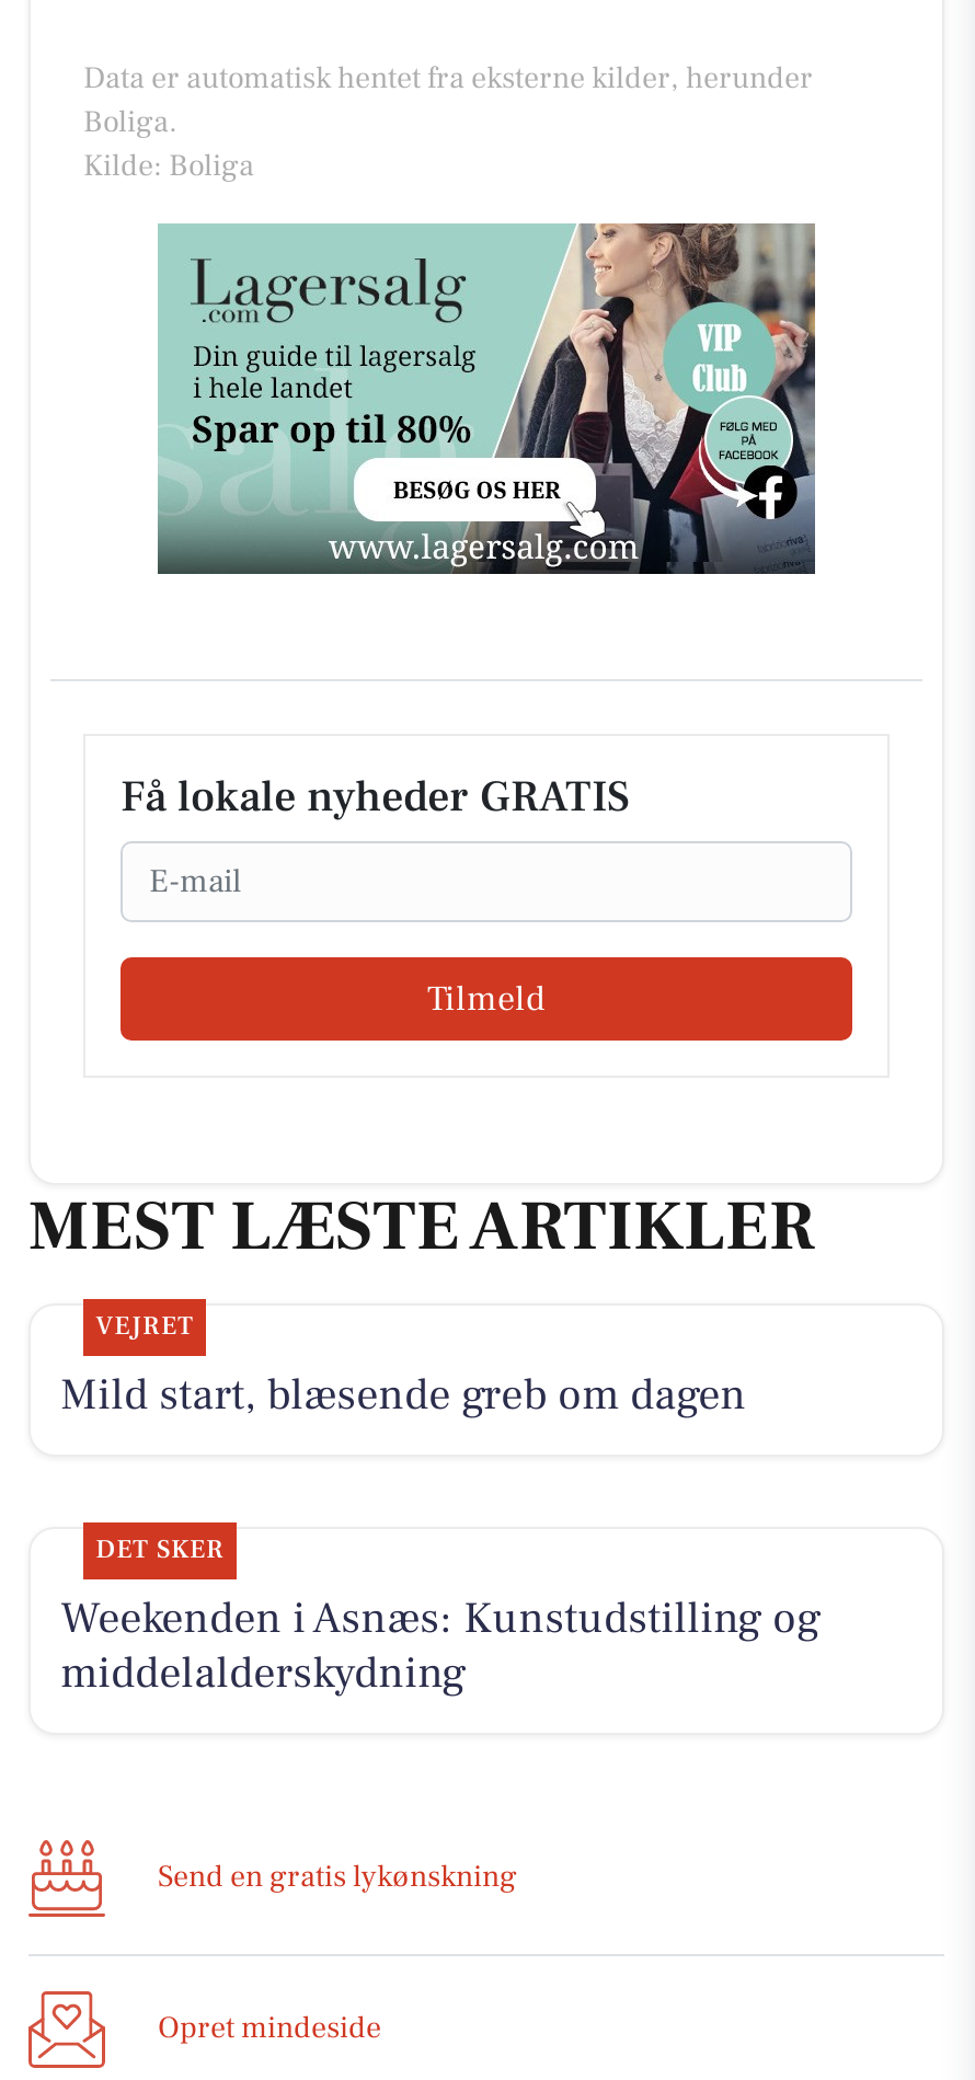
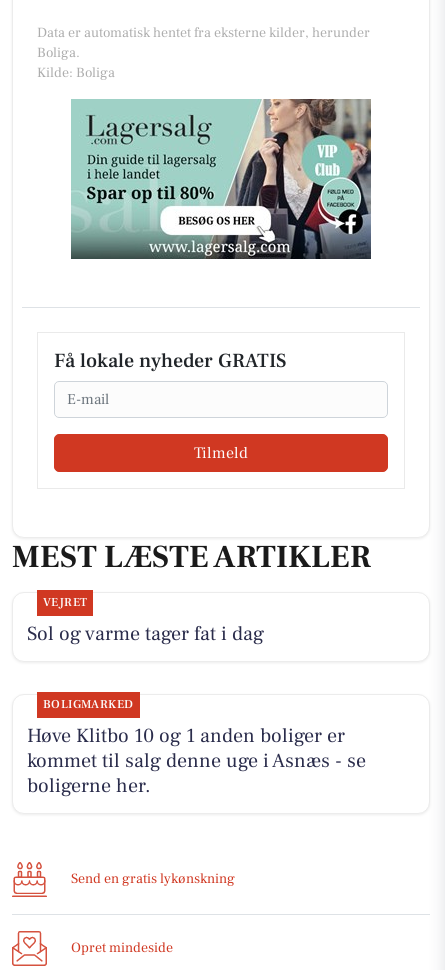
- Mild start, blæsende greb om dagen
+ Sol og varme tager fat i dag

- DET SKER
- Weekenden i Asnæs: Kunstudstilling og
- middelalderskydning
+ BOLIGMARKED
+ Høve Klitbo 10 og 1 anden boliger er
+ kommet til salg denne uge i Asnæs - se
+ boligerne her.
